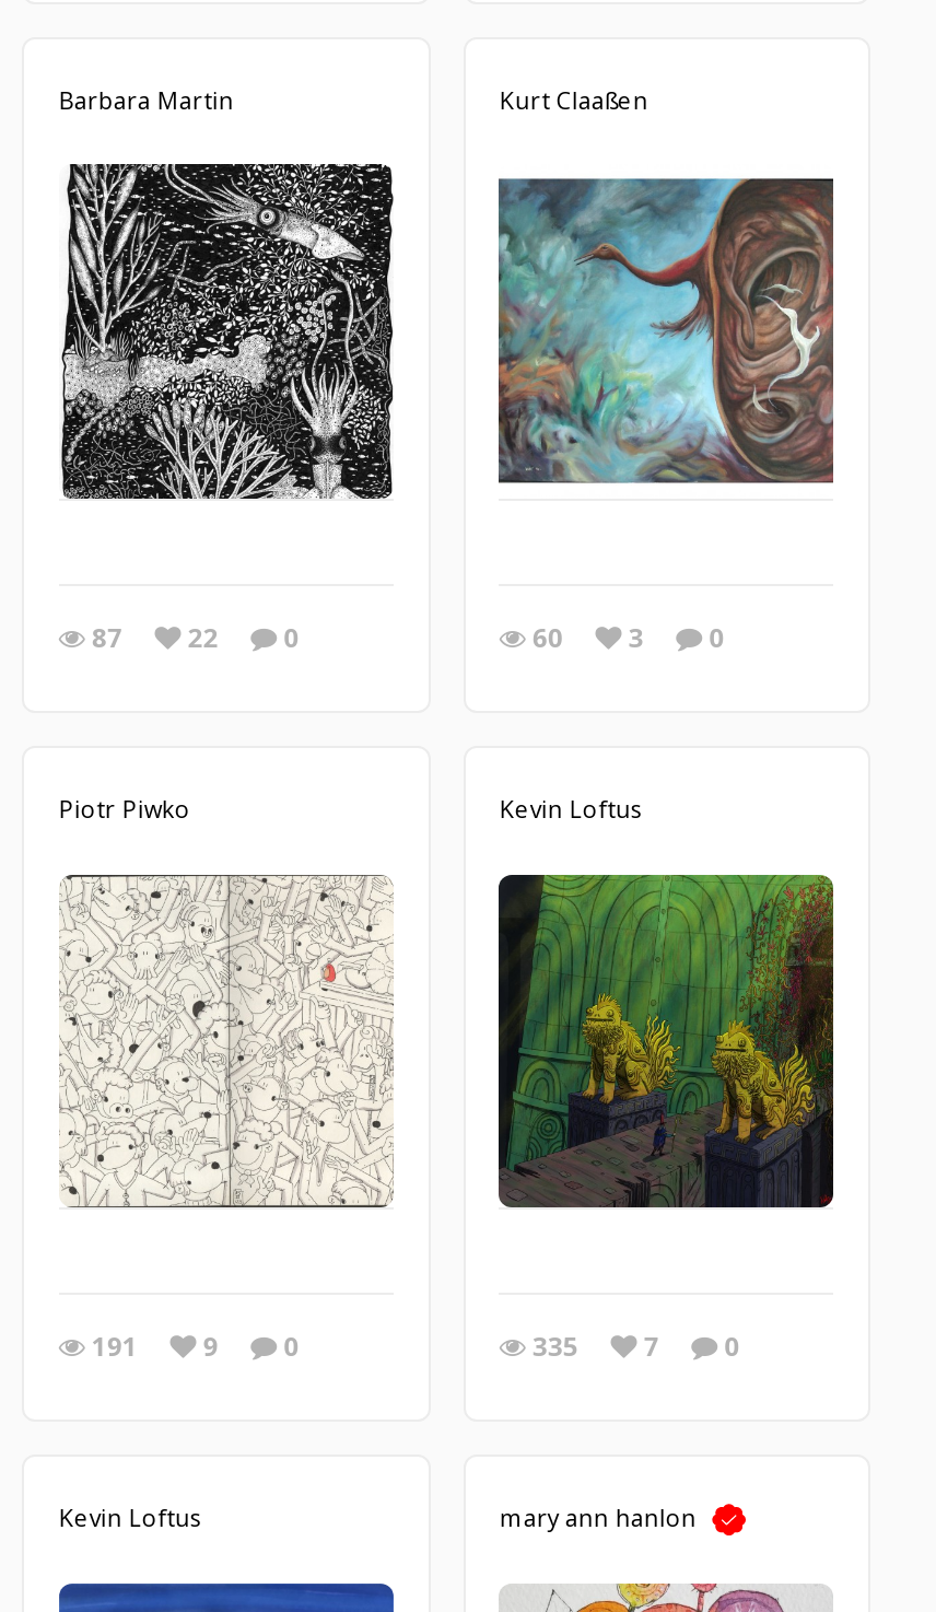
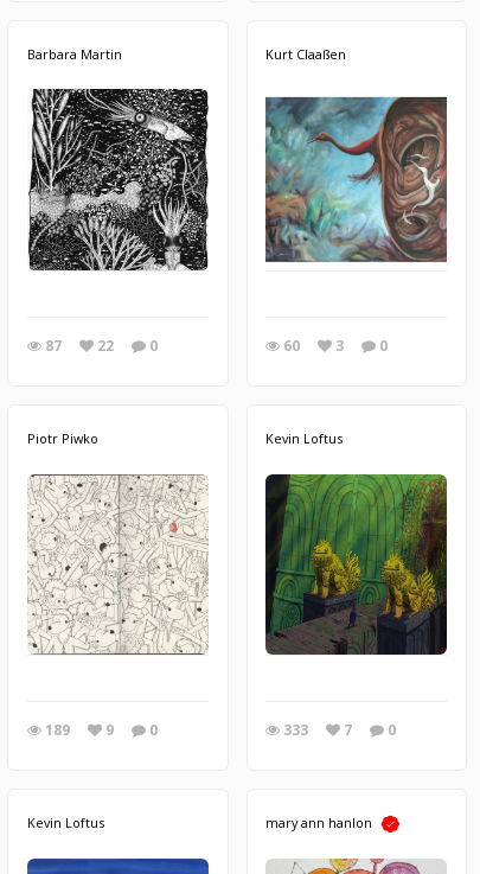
- 191 9 0
+ 189 9 0

- 335 7 0
+ 333 7 0
